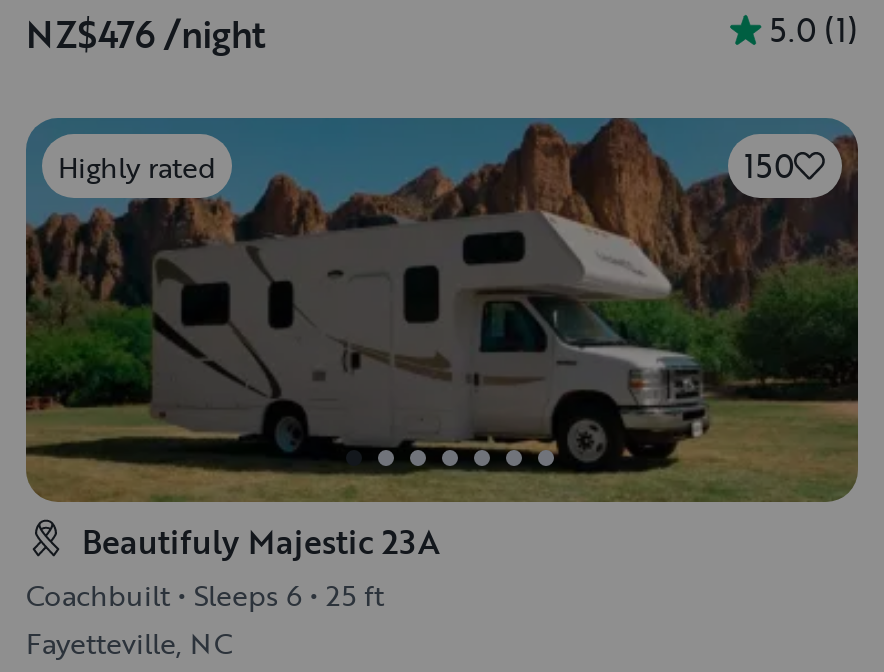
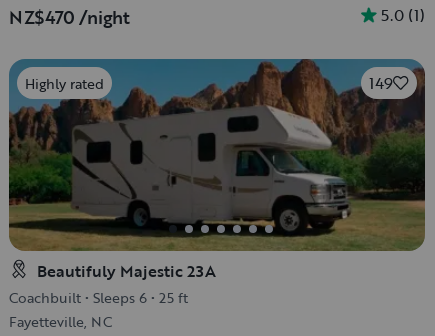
- NZ$476 /night
+ NZ$470 /night

- 150
+ 149
